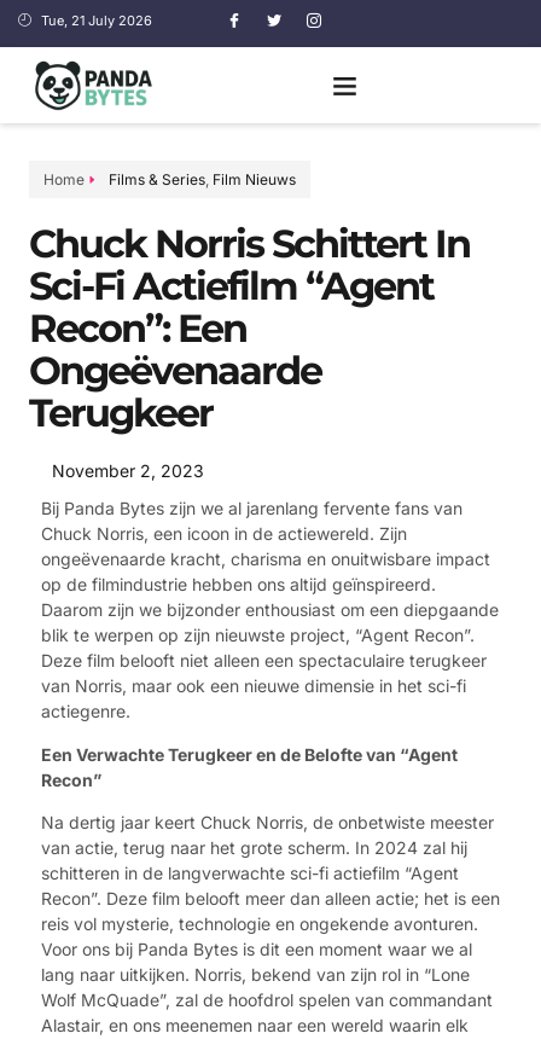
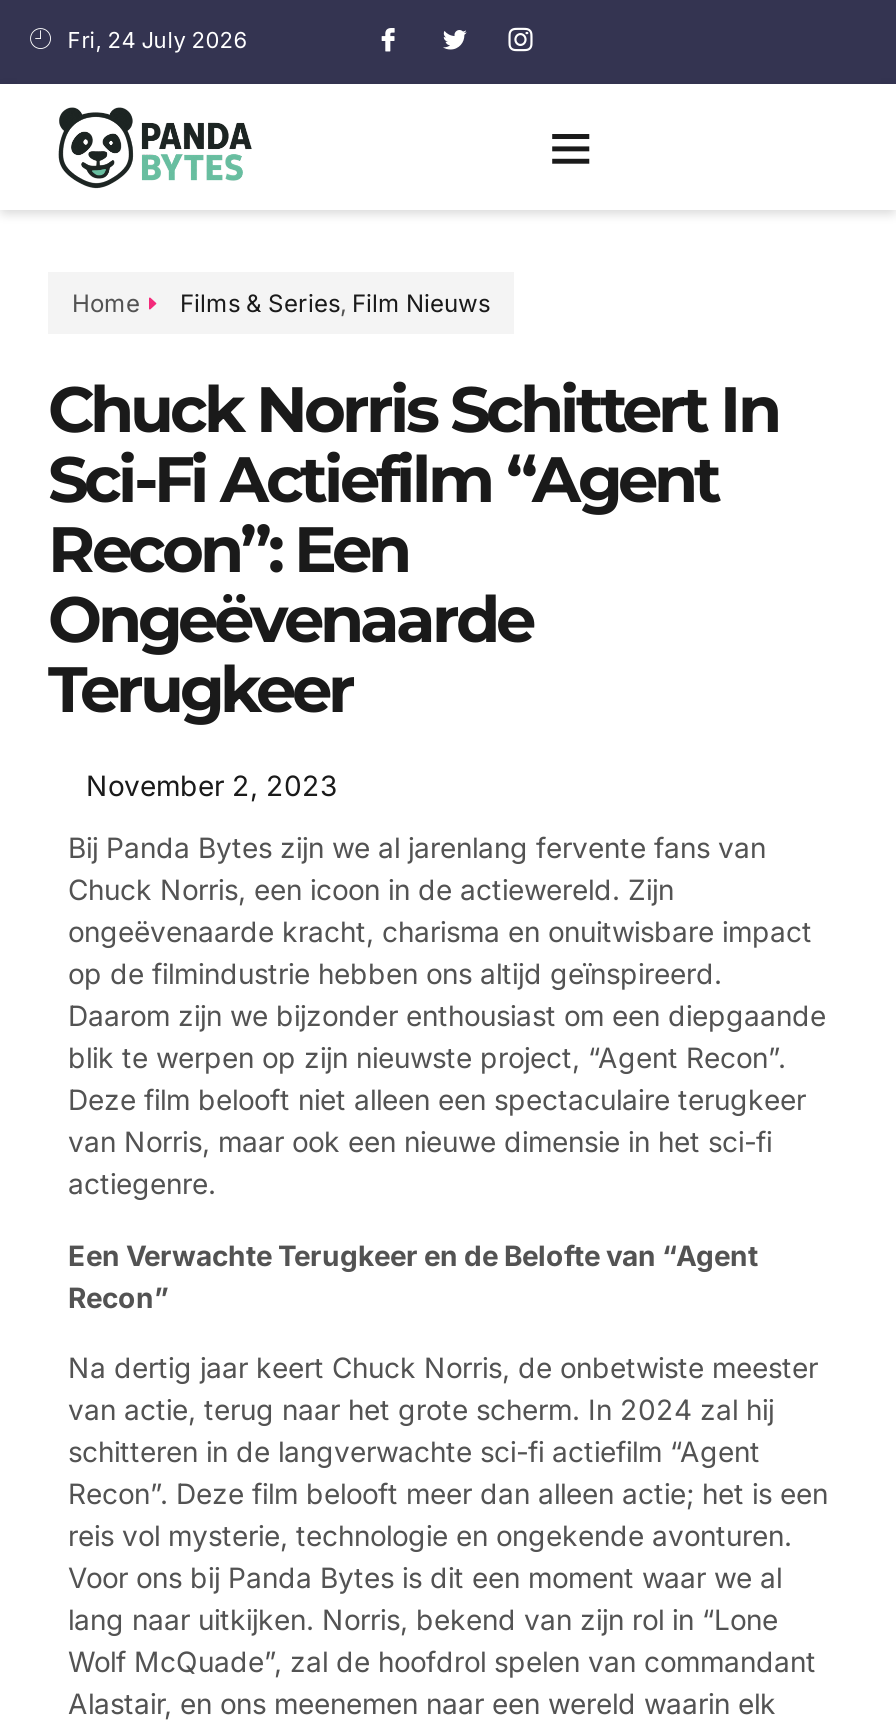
- Tue, 21 July 2026
+ Fri, 24 July 2026
